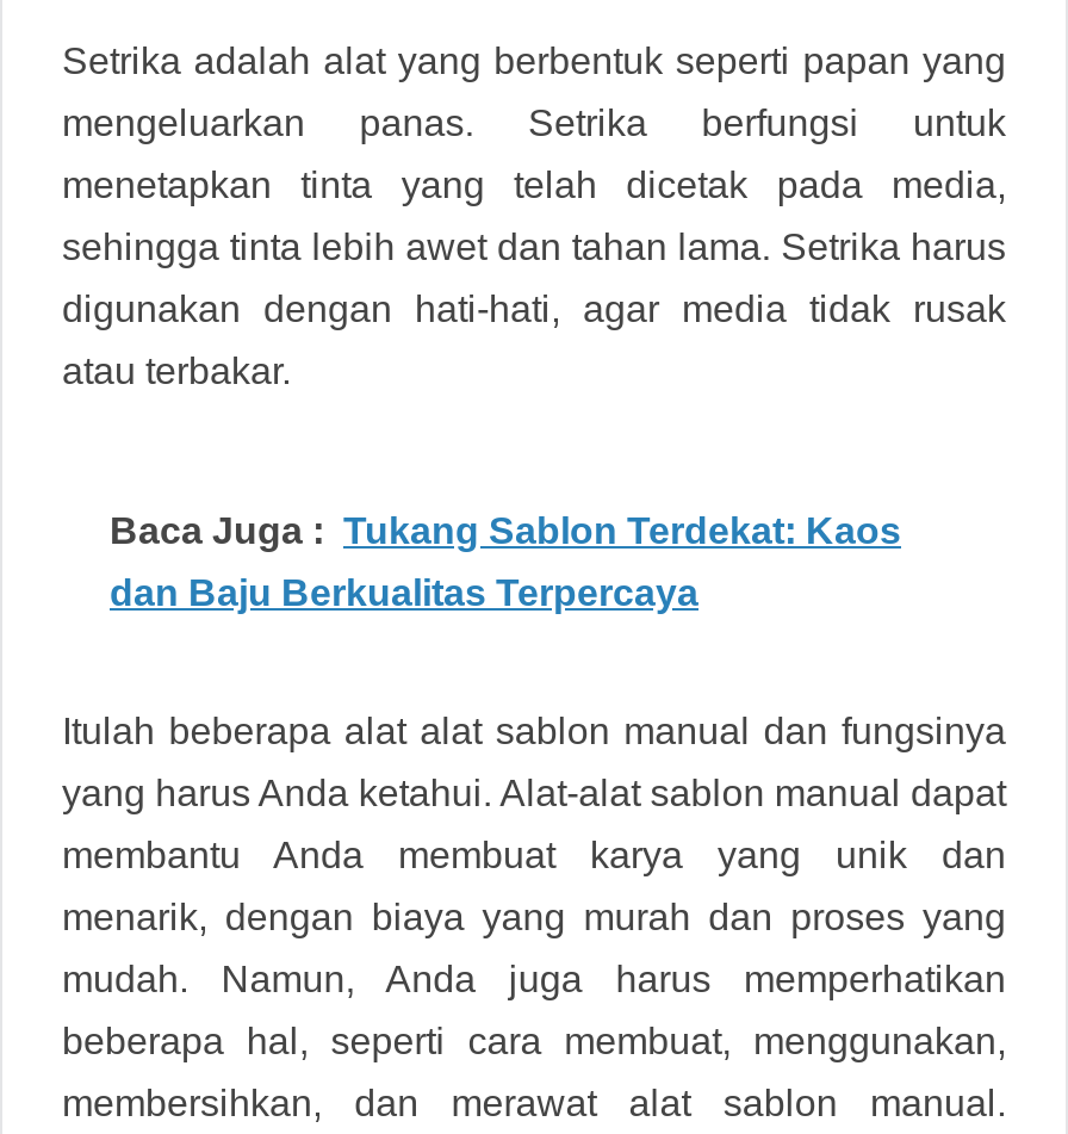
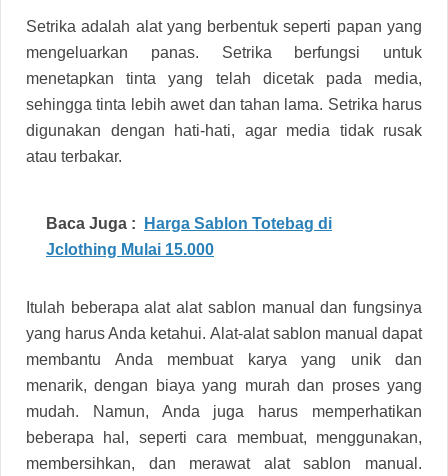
- Baca Juga : Tukang Sablon Terdekat: Kaos
+ Baca Juga : Harga Sablon Totebag di

- dan Baju Berkualitas Terpercaya
+ Jclothing Mulai 15.000
